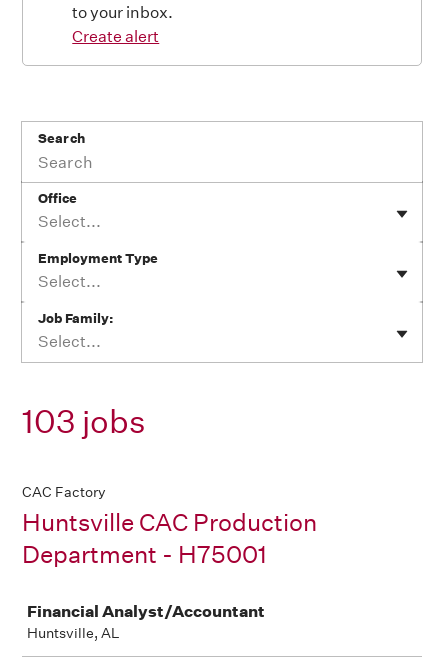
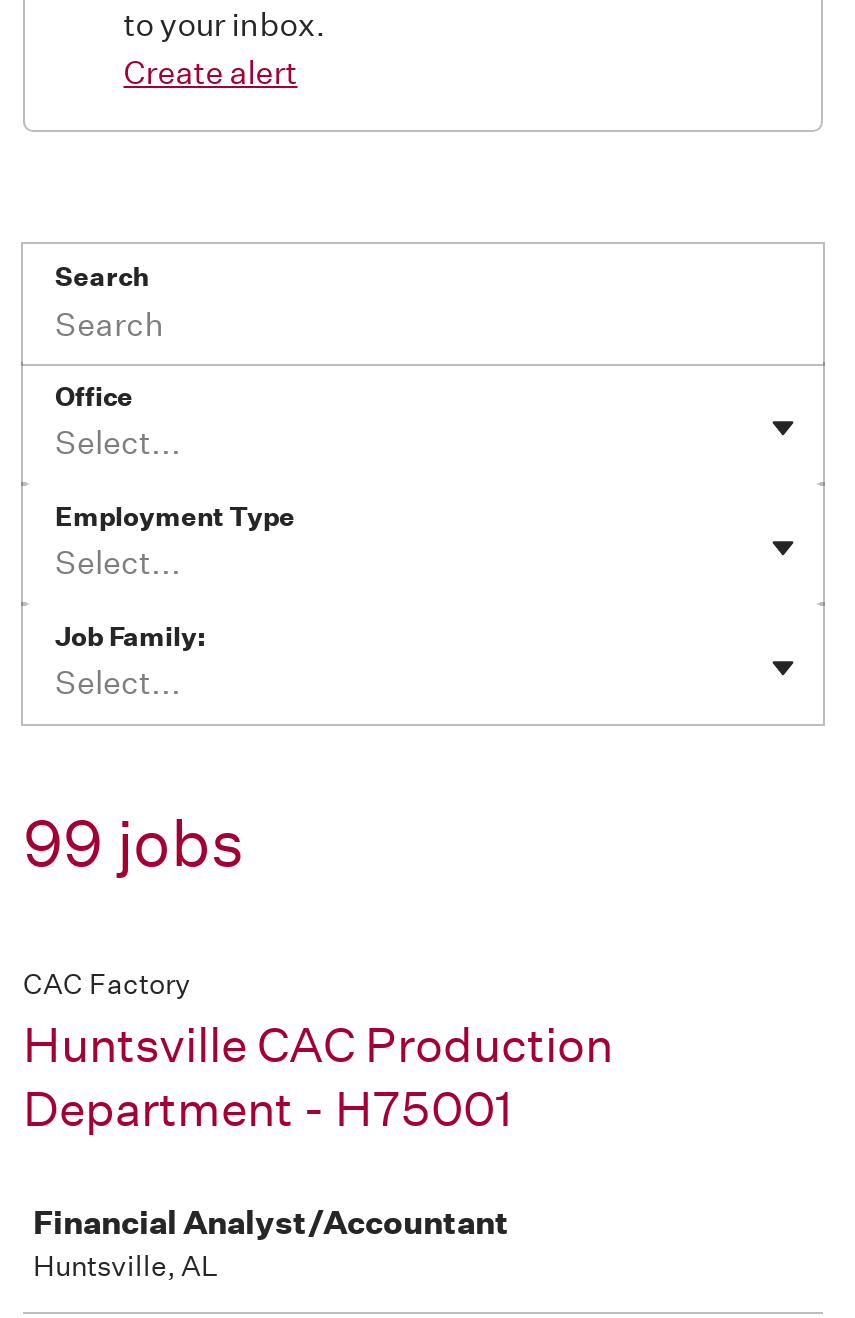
- 103 jobs
+ 99 jobs
